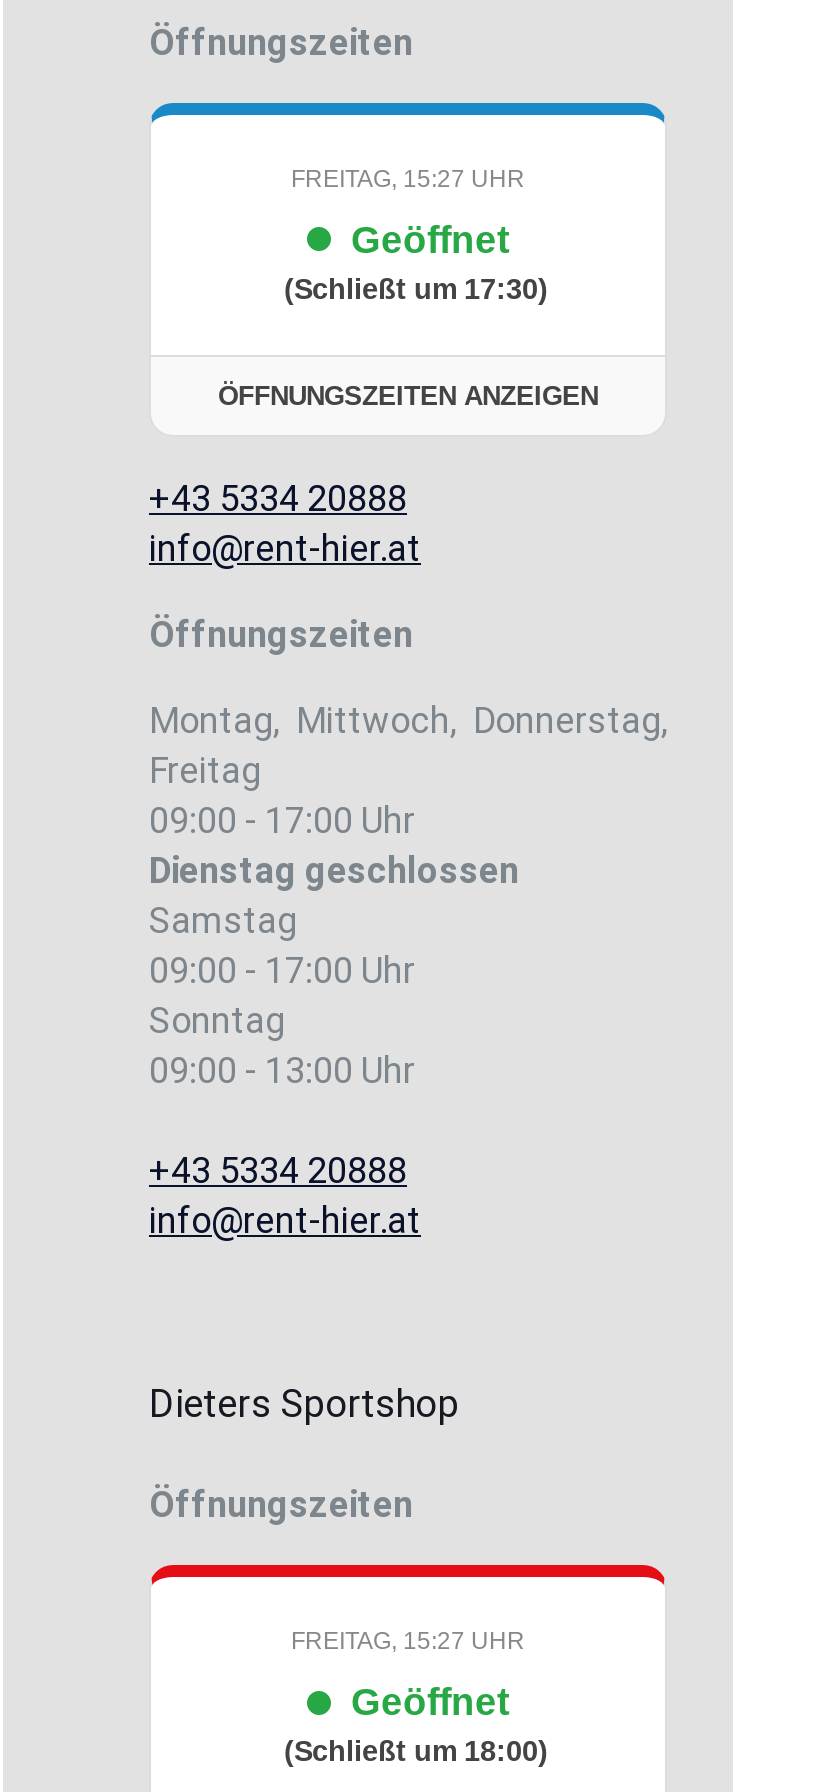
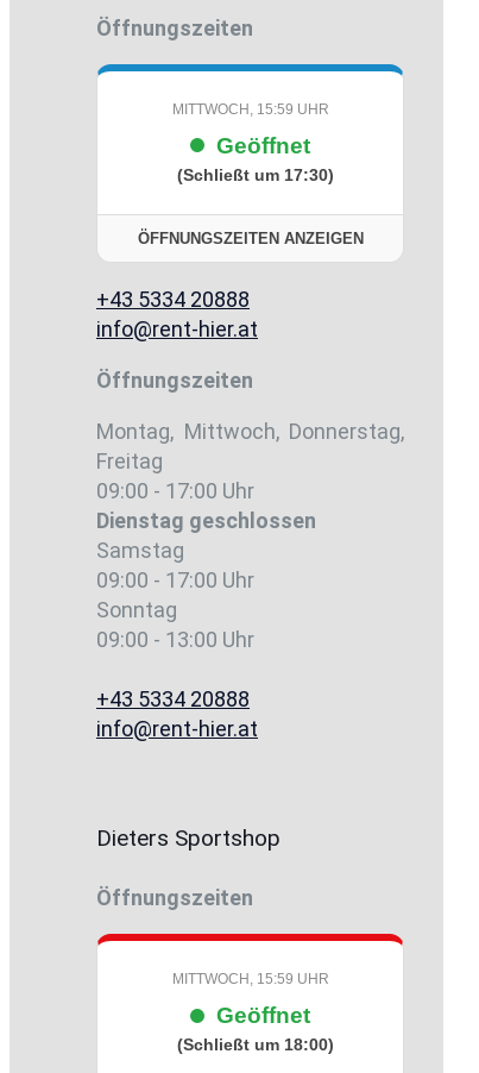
- FREITAG, 15:27 UHR
+ MITTWOCH, 15:59 UHR

- FREITAG, 15:27 UHR
+ MITTWOCH, 15:59 UHR
